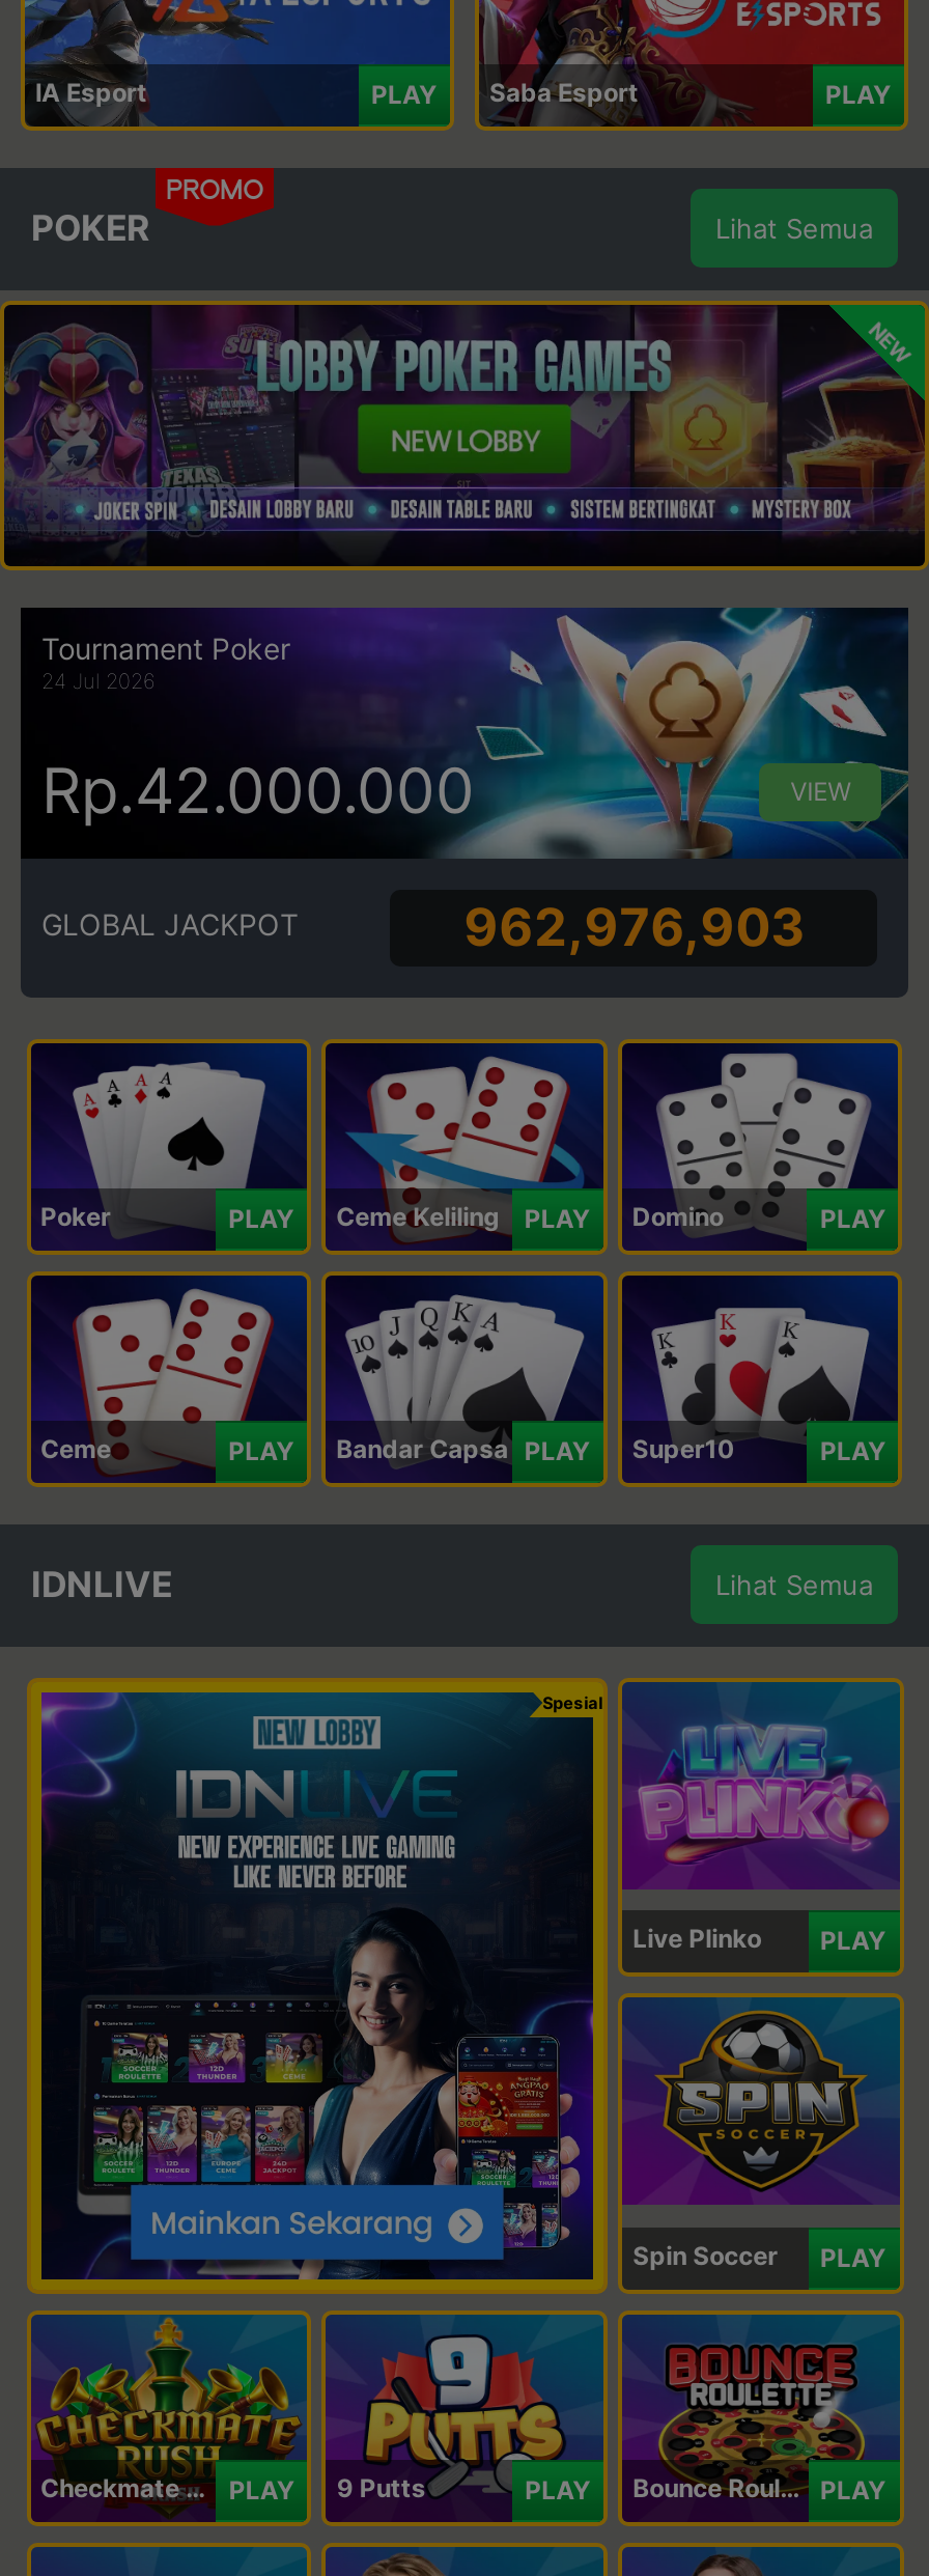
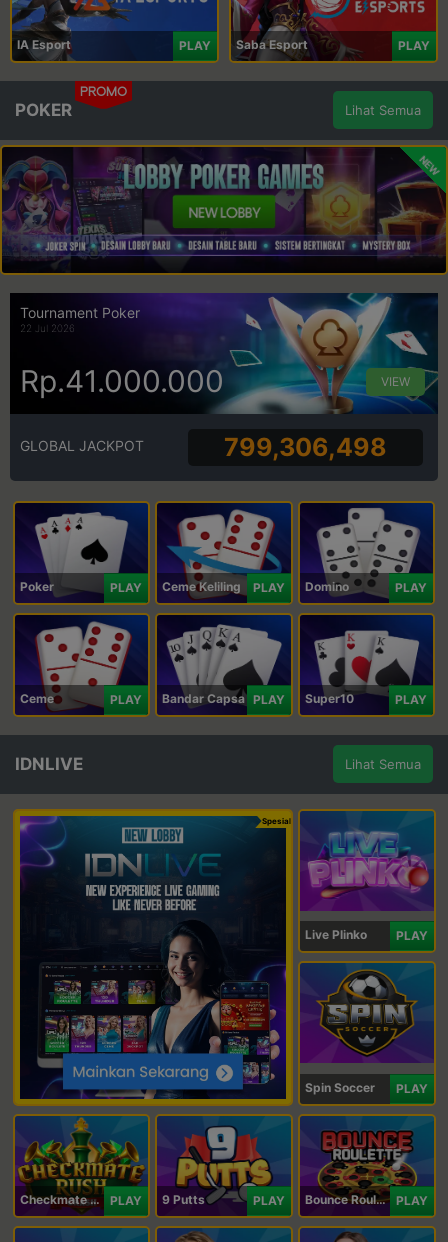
- 24 Jul 2026
+ 22 Jul 2026

- Rp.42.000.000
+ Rp.41.000.000

- 962,976,903
+ 799,306,498
